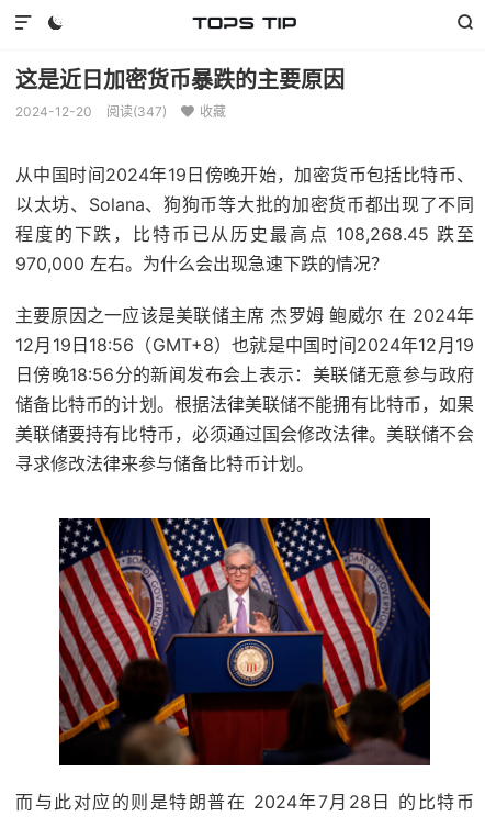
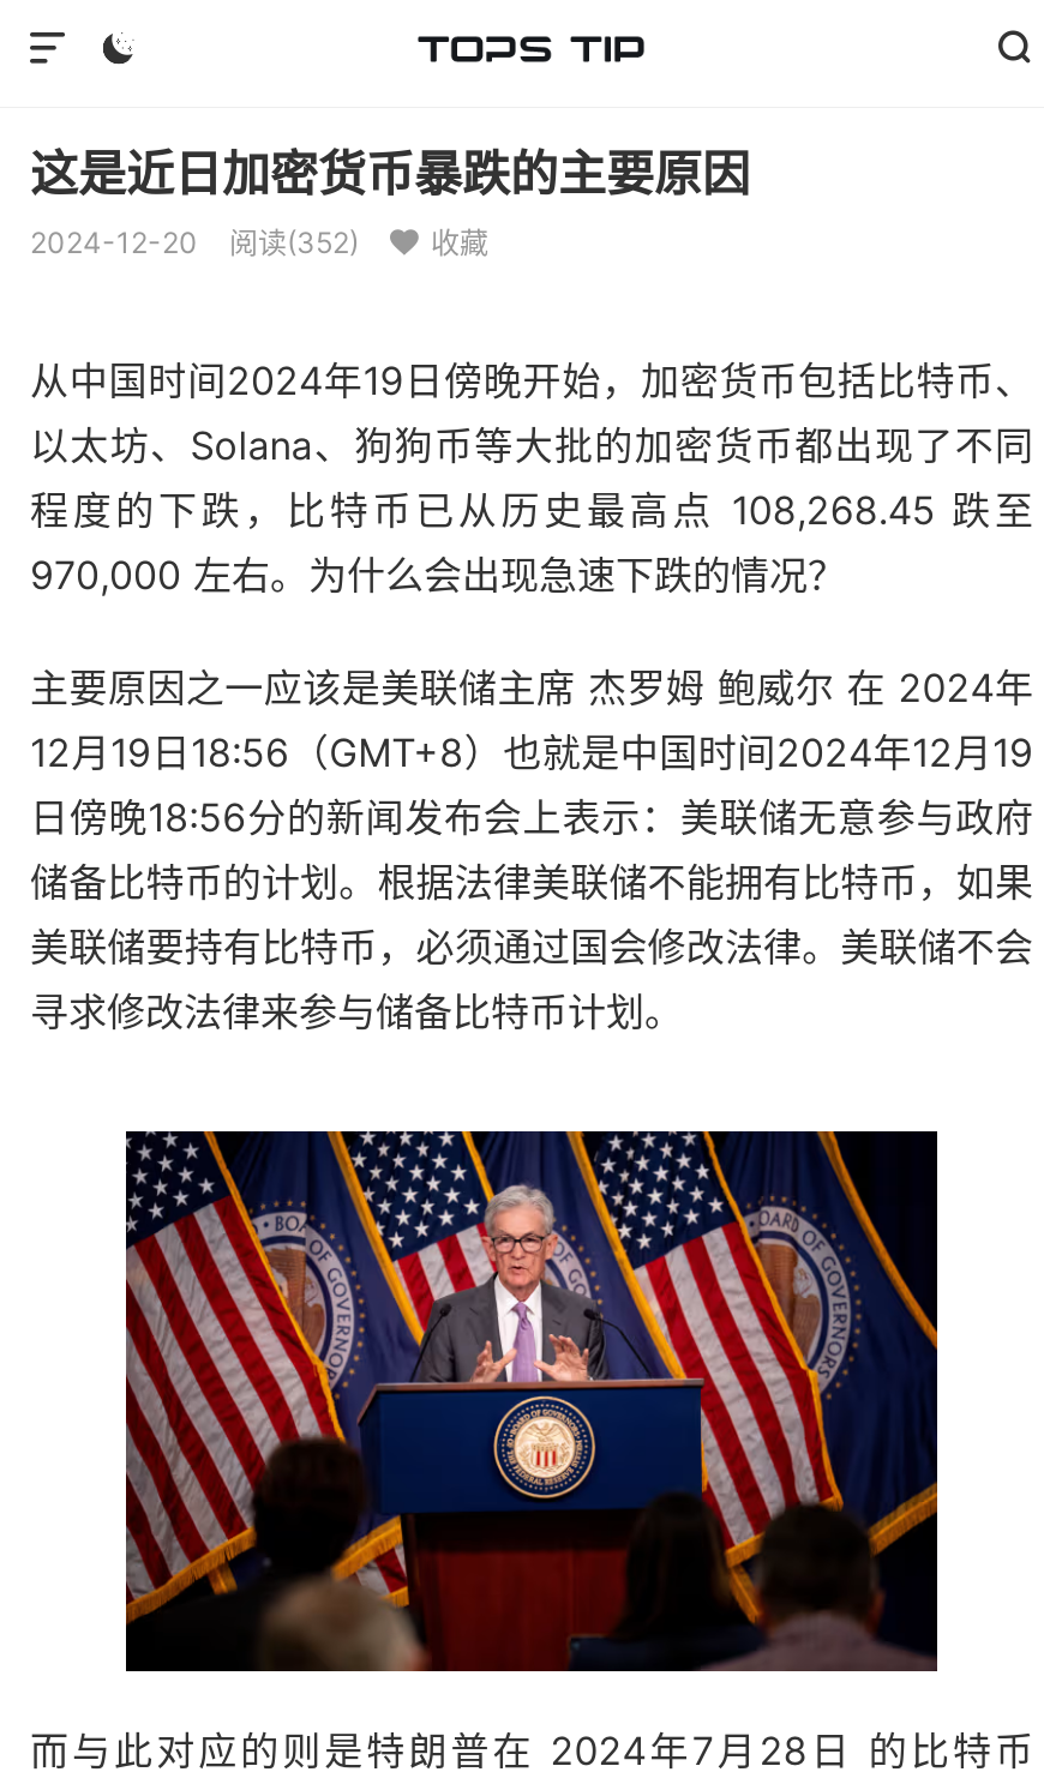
- 阅读(347)
+ 阅读(352)
